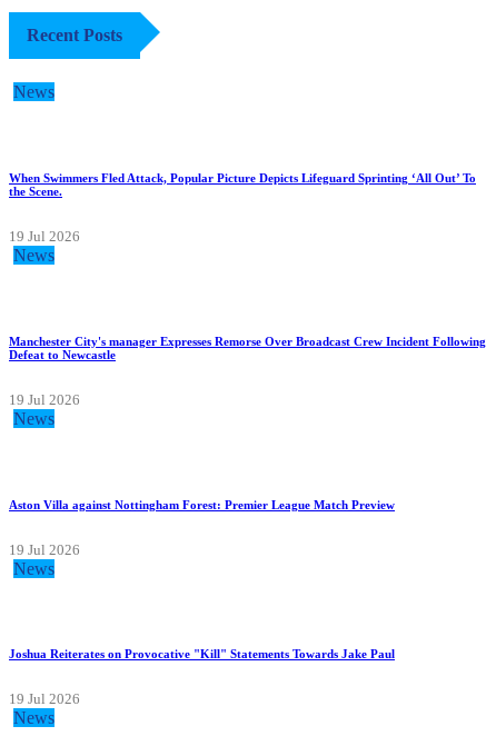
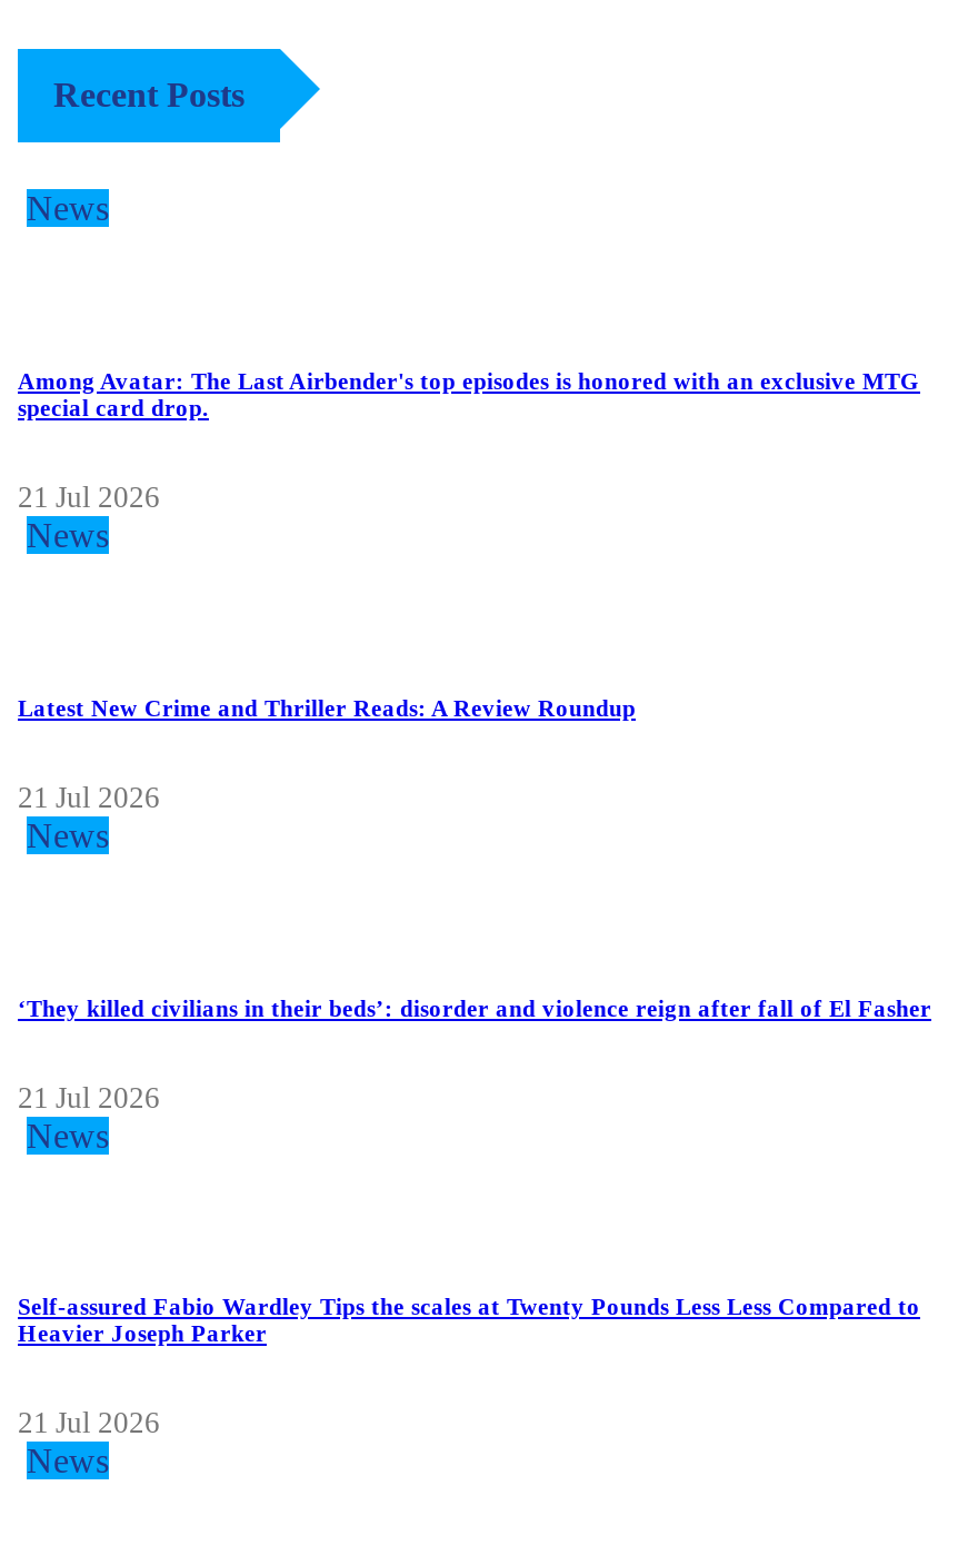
- When Swimmers Fled Attack, Popular Picture Depicts Lifeguard Sprinting ‘All Out’ To
- the Scene.
+ Among Avatar: The Last Airbender's top episodes is honored with an exclusive MTG
+ special card drop.

- 19 Jul 2026
+ 21 Jul 2026

- Manchester City's manager Expresses Remorse Over Broadcast Crew Incident Following
- Defeat to Newcastle
+ Latest New Crime and Thriller Reads: A Review Roundup

- 19 Jul 2026
+ 21 Jul 2026

- Aston Villa against Nottingham Forest: Premier League Match Preview
+ ‘They killed civilians in their beds’: disorder and violence reign after fall of El Fasher

- 19 Jul 2026
+ 21 Jul 2026

- Joshua Reiterates on Provocative "Kill" Statements Towards Jake Paul
+ Self-assured Fabio Wardley Tips the scales at Twenty Pounds Less Less Compared to
+ Heavier Joseph Parker

- 19 Jul 2026
+ 21 Jul 2026
